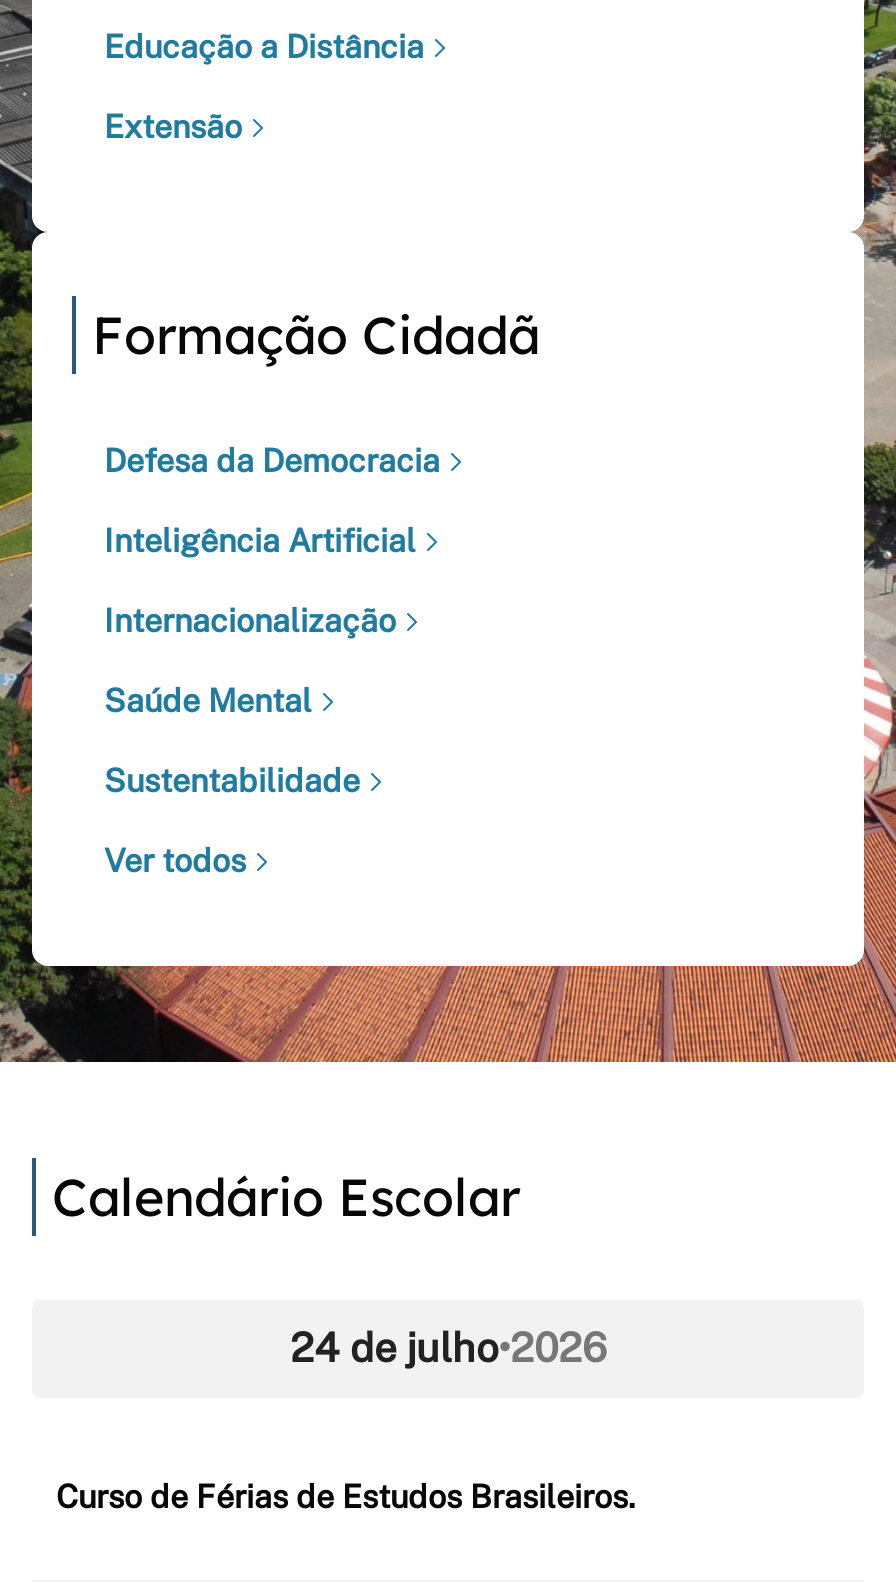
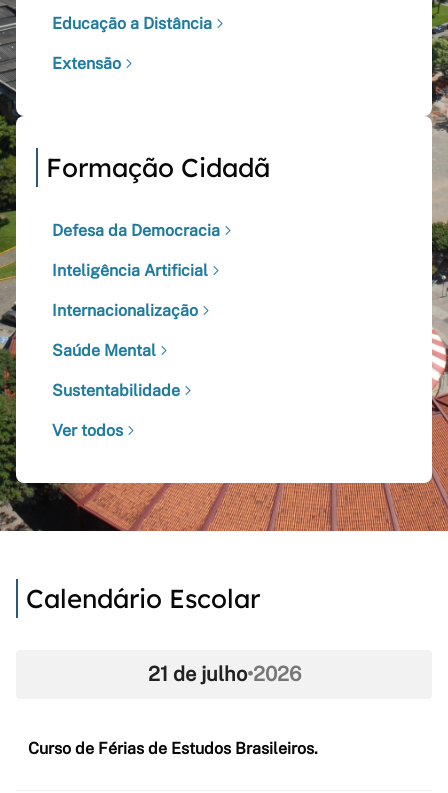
- 24 de julho•2026
+ 21 de julho•2026
